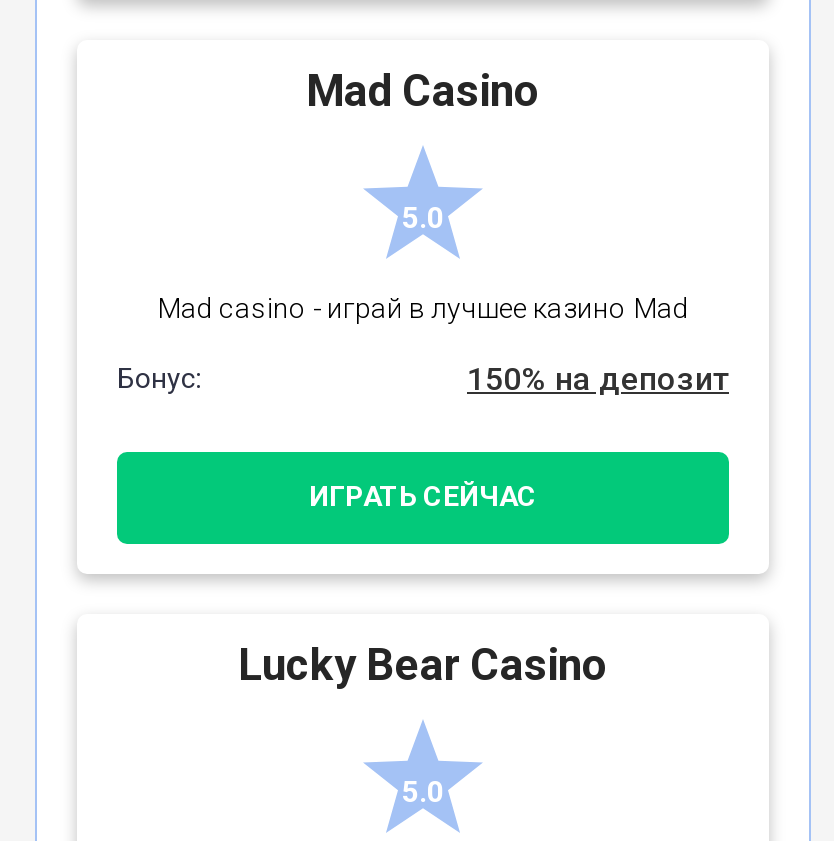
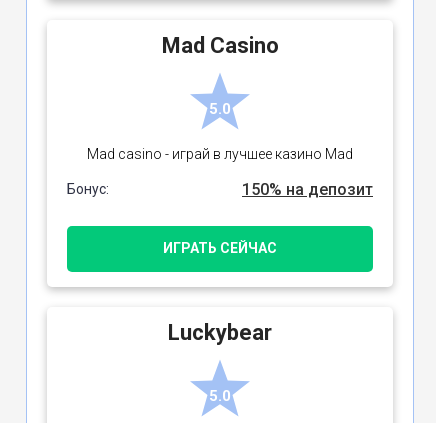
- Lucky Bear Casino
+ Luckybear
